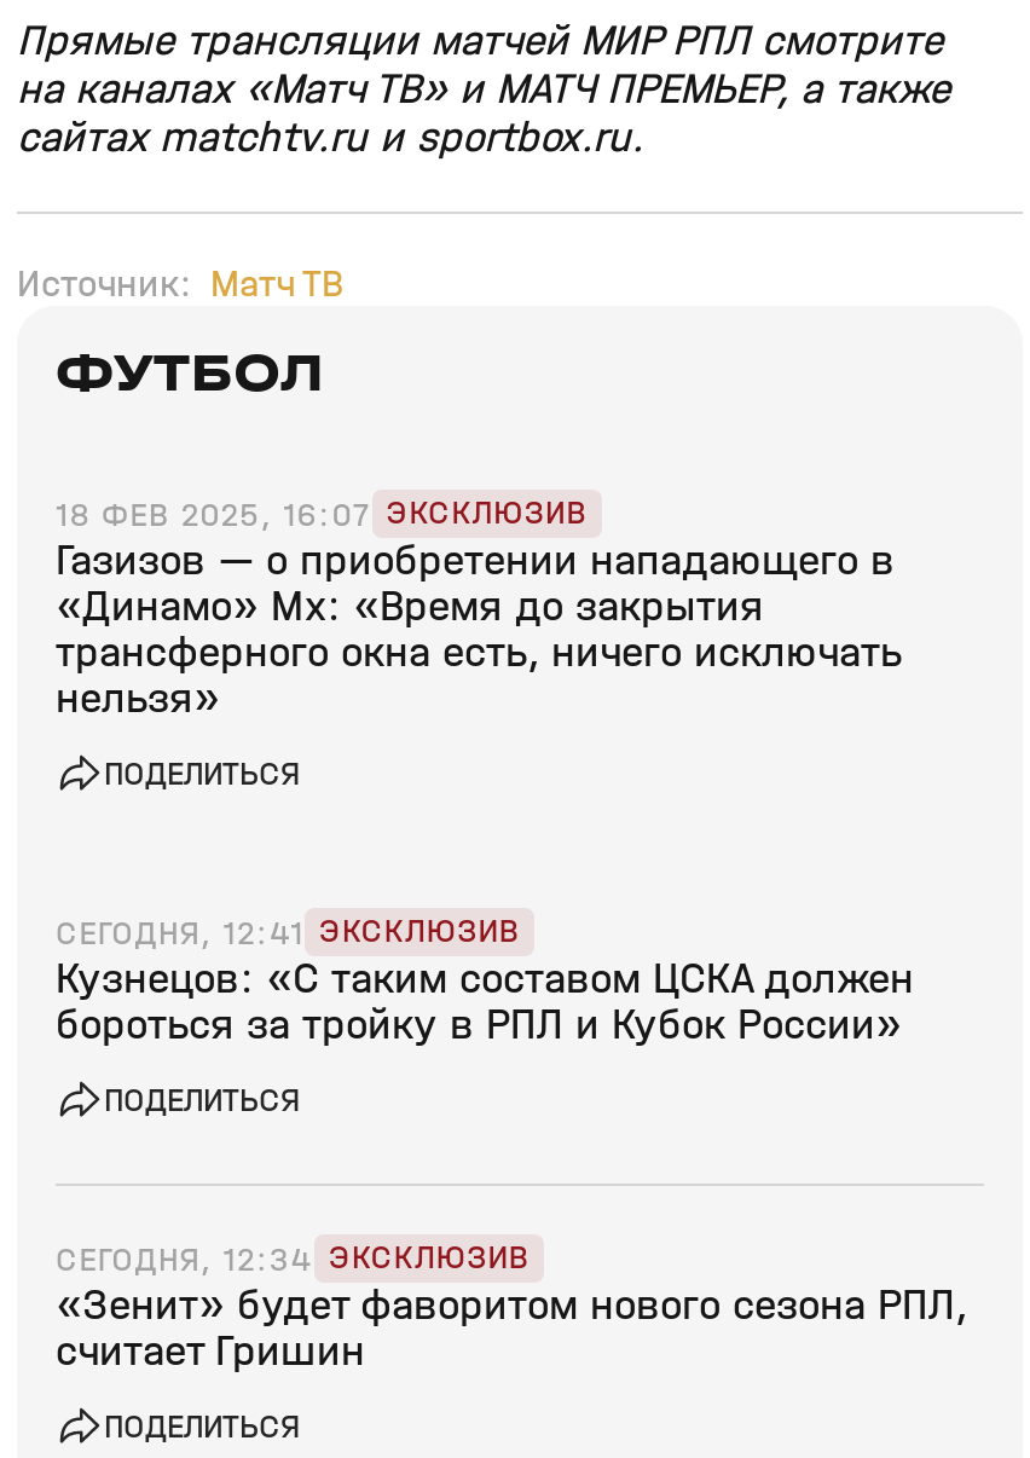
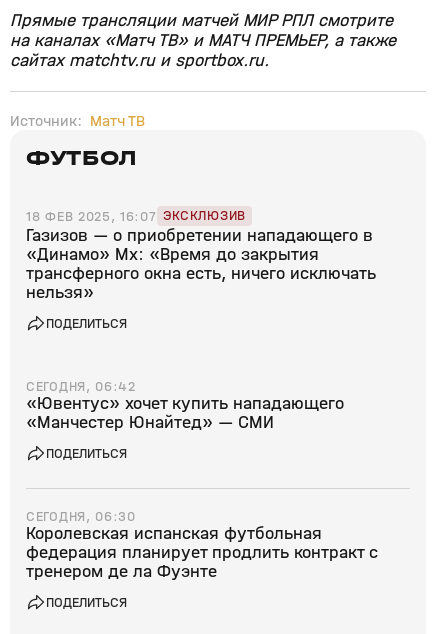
- СЕГОДНЯ, 12:41 ЭКСКЛЮЗИВ
- Кузнецов: «С таким составом ЦСКА должен
- бороться за тройку в РПЛ и Кубок России»
+ СЕГОДНЯ, 06:42
+ «Ювентус» хочет купить нападающего
+ «Манчестер Юнайтед» — СМИ

- СЕГОДНЯ, 12:34 ЭКСКЛЮЗИВ
- «Зенит» будет фаворитом нового сезона РПЛ,
- считает Гришин
+ СЕГОДНЯ, 06:30
+ Королевская испанская футбольная
+ федерация планирует продлить контракт с
+ тренером де ла Фуэнте
